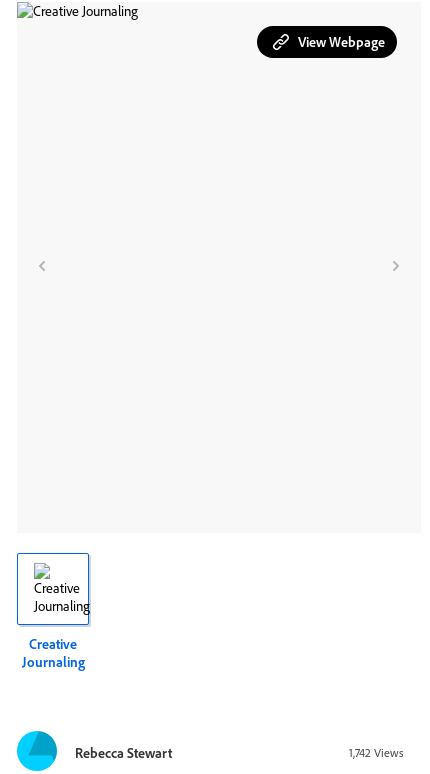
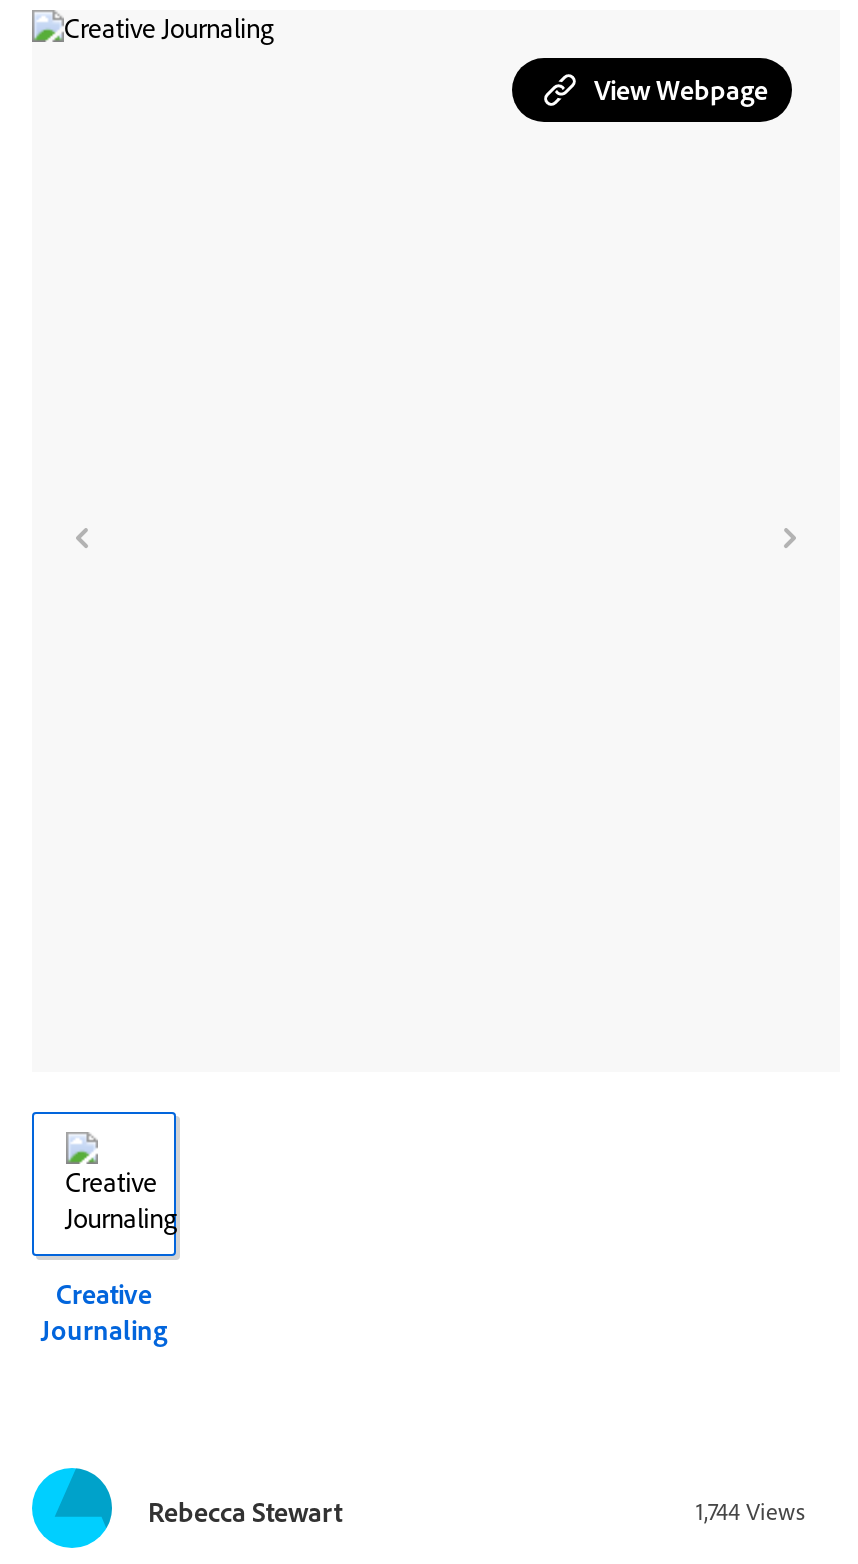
- 1,742 Views
+ 1,744 Views
